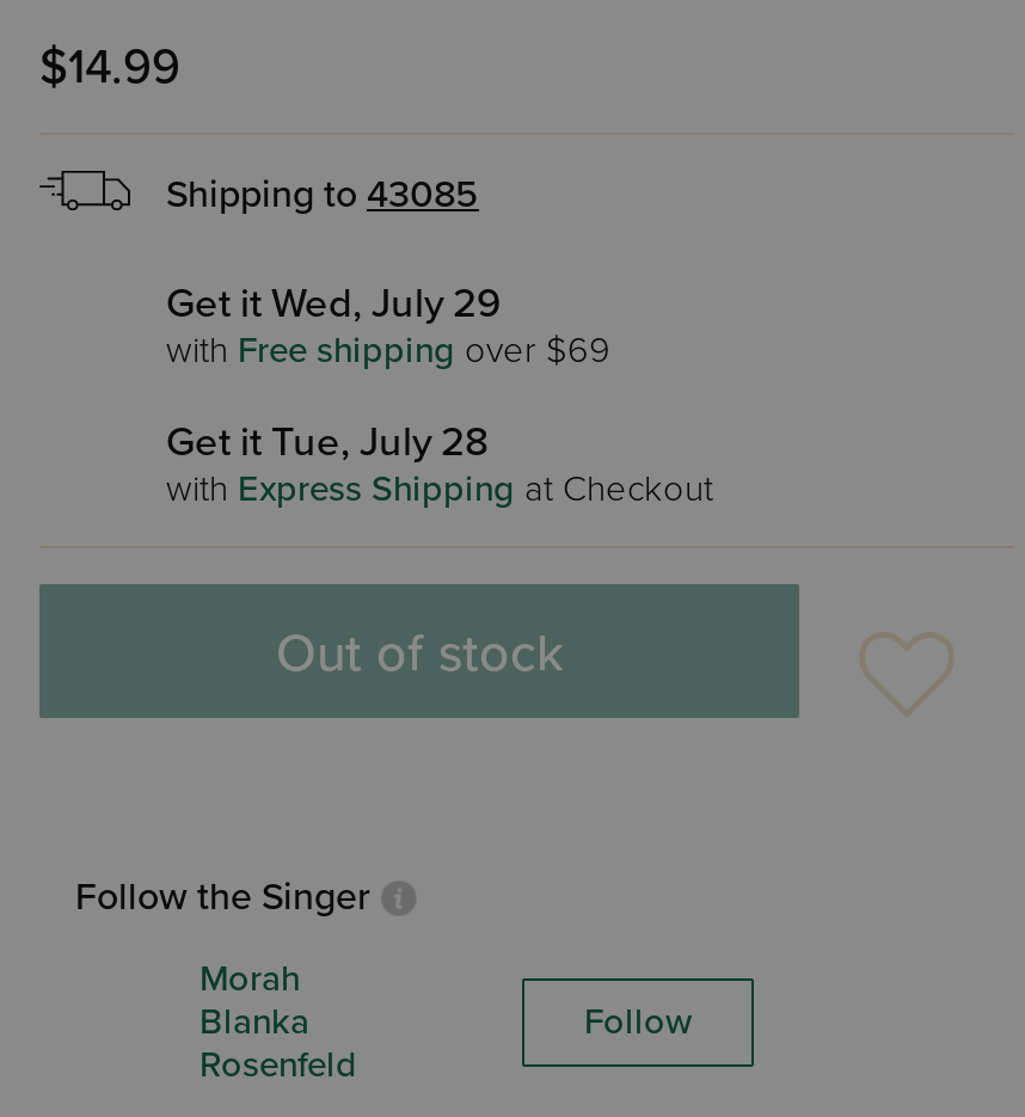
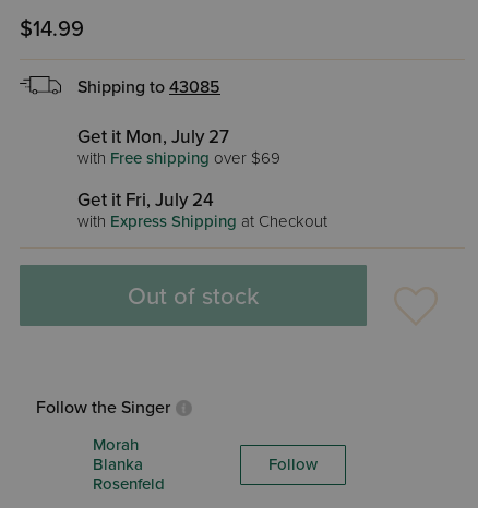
- Get it Wed, July 29
+ Get it Mon, July 27

- Get it Tue, July 28
+ Get it Fri, July 24
